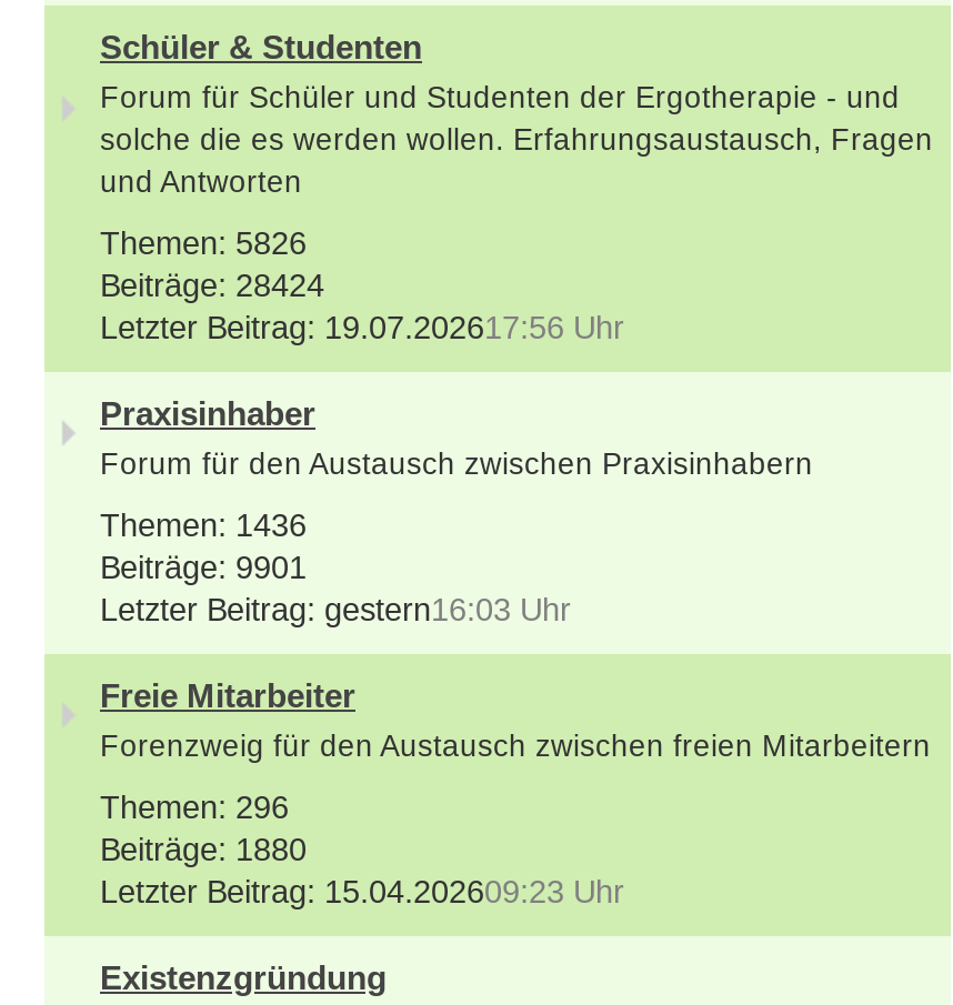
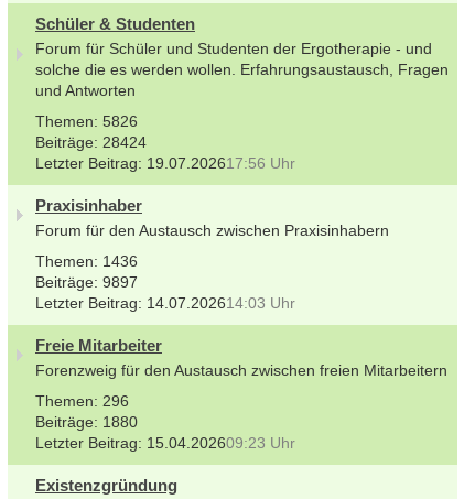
- 9901
+ 9897

- gestern16:03 Uhr
+ 14.07.202614:03 Uhr
